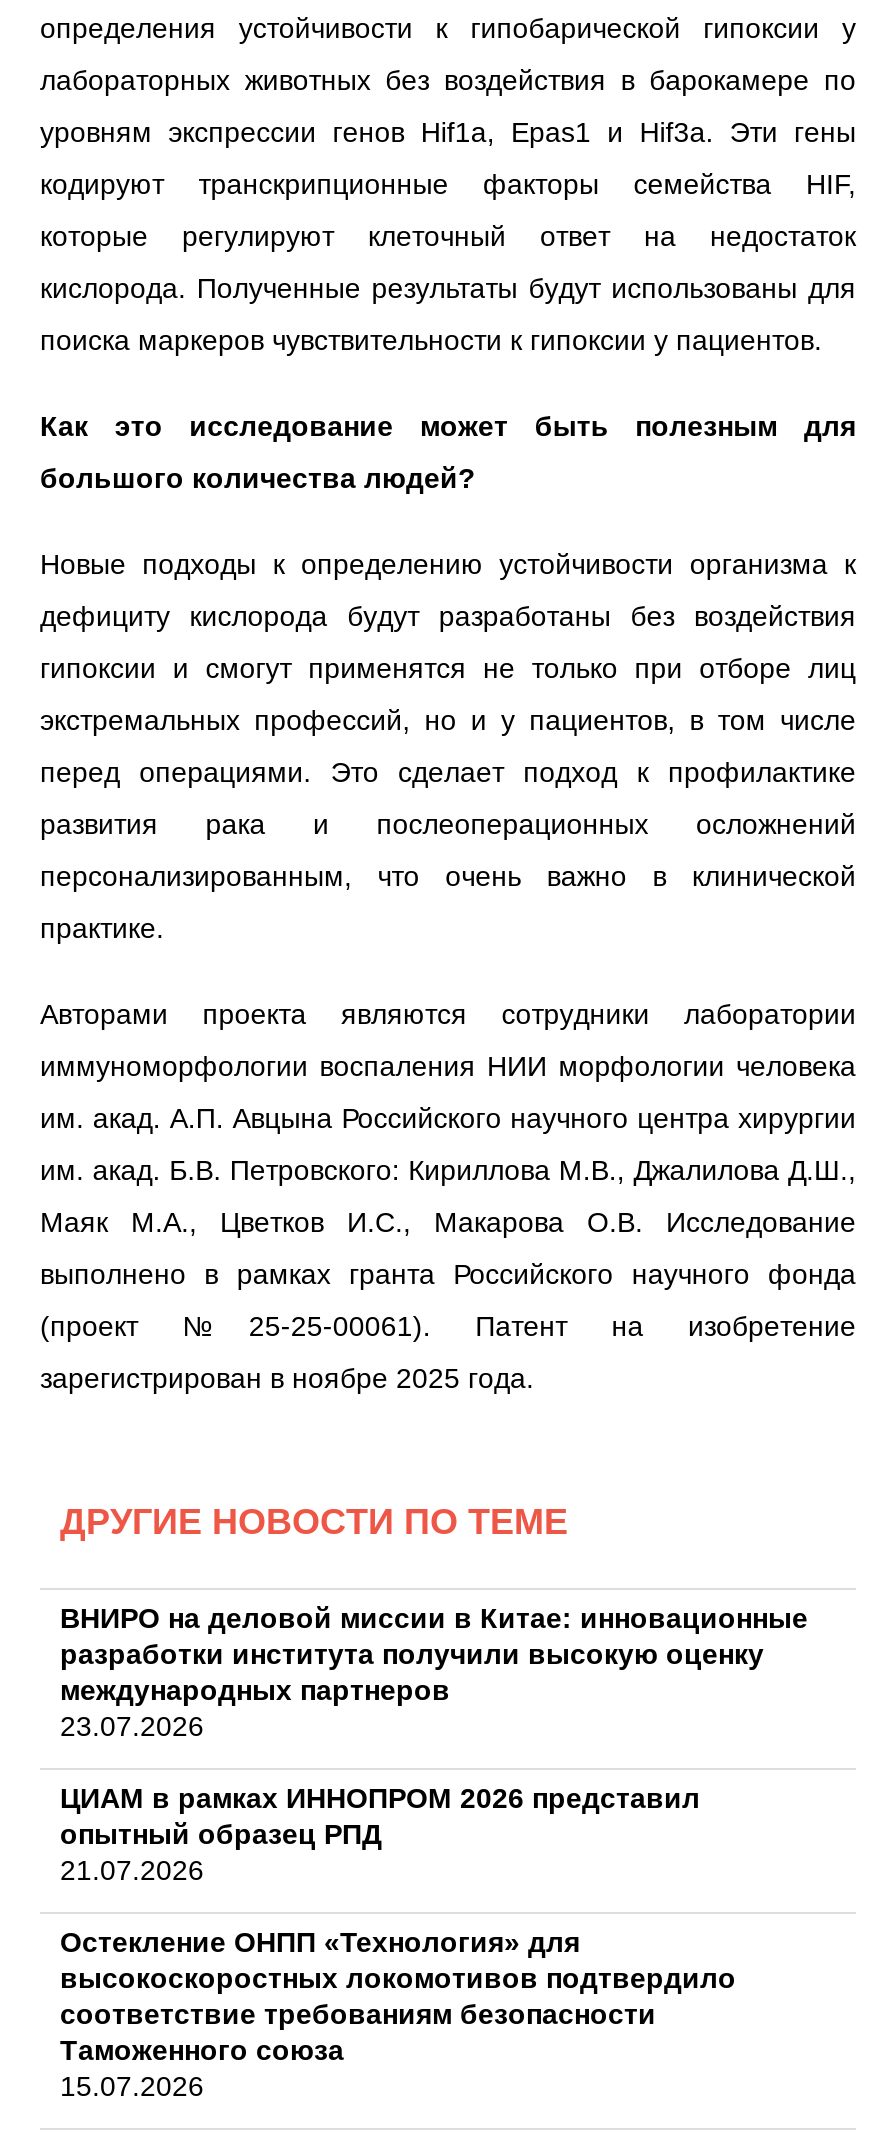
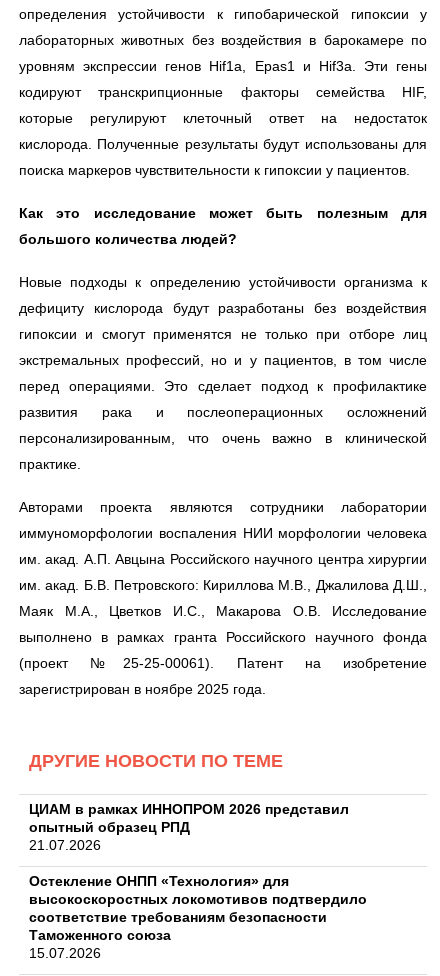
- ВНИРО на деловой миссии в Китае: инновационные
- разработки института получили высокую оценку
- международных партнеров
- 23.07.2026
